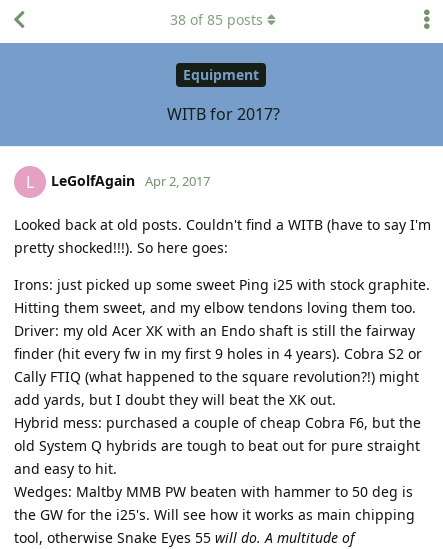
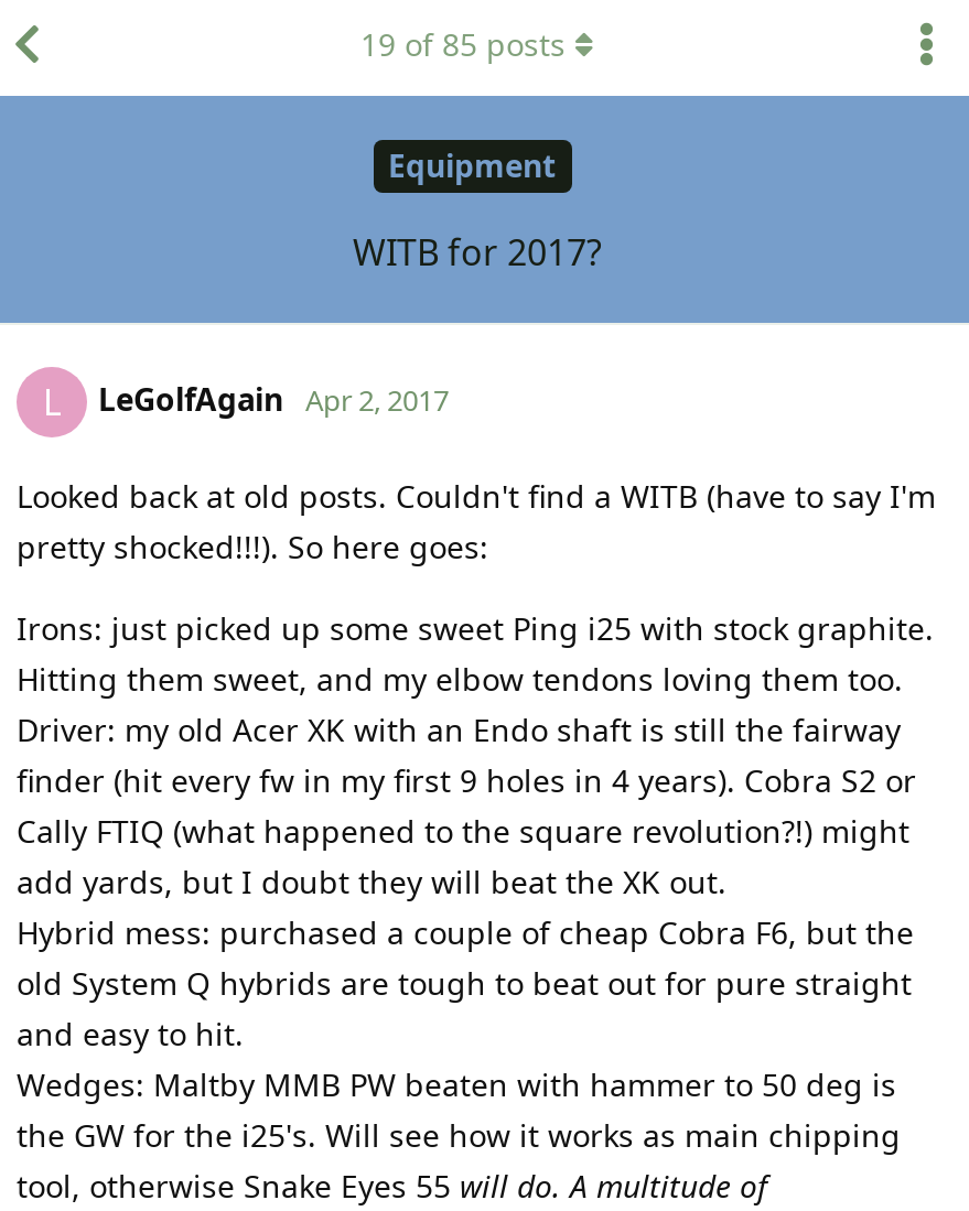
- 38 of 85 posts
+ 19 of 85 posts
